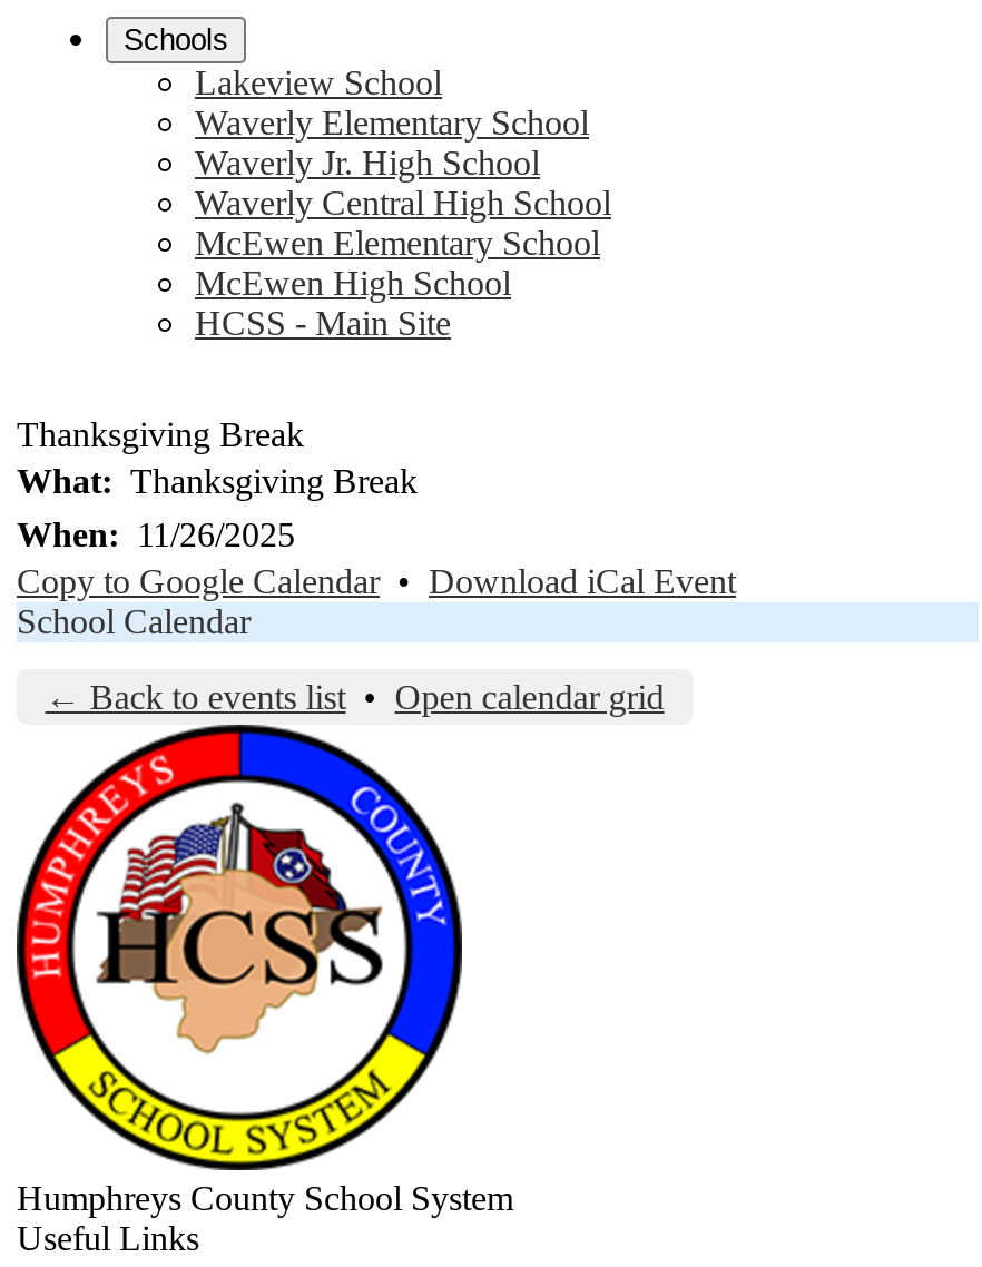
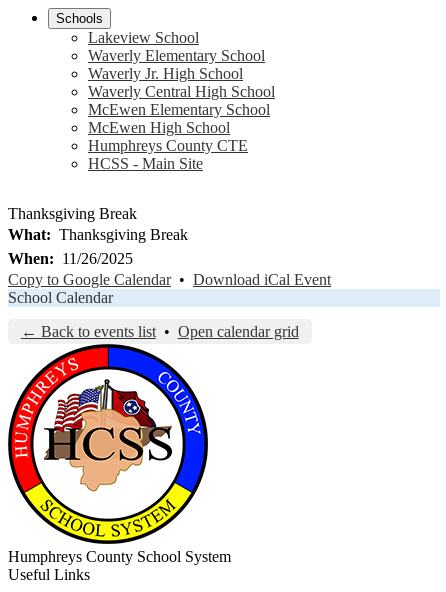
+ Humphreys County CTE
